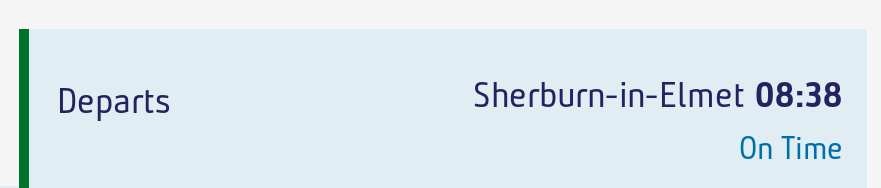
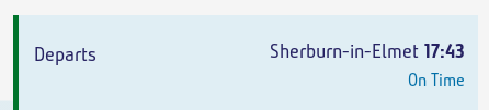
- Sherburn-in-Elmet 08:38
+ Sherburn-in-Elmet 17:43
